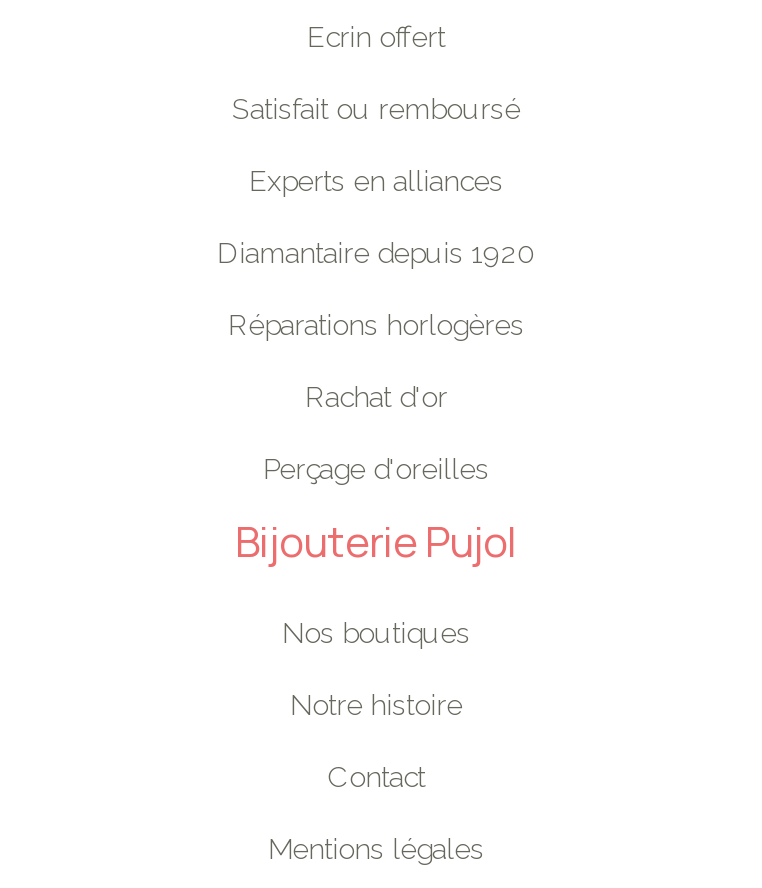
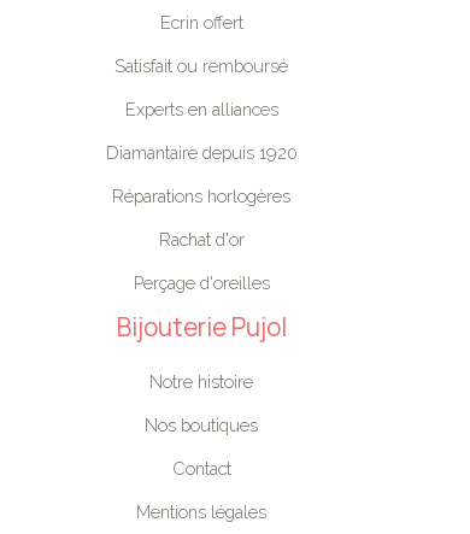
moved down: Nos boutiques

moved up: Notre histoire
